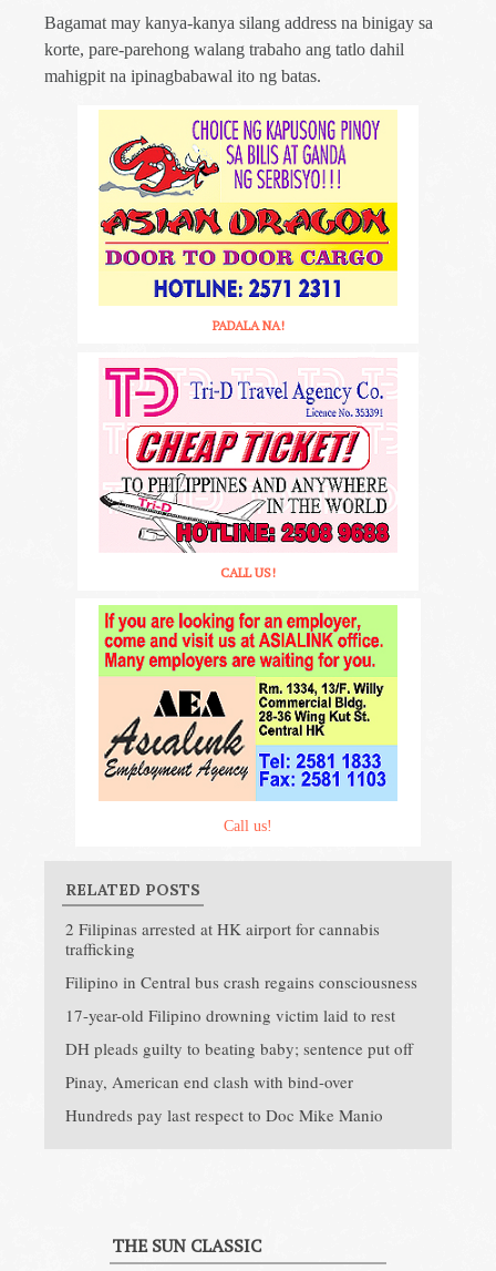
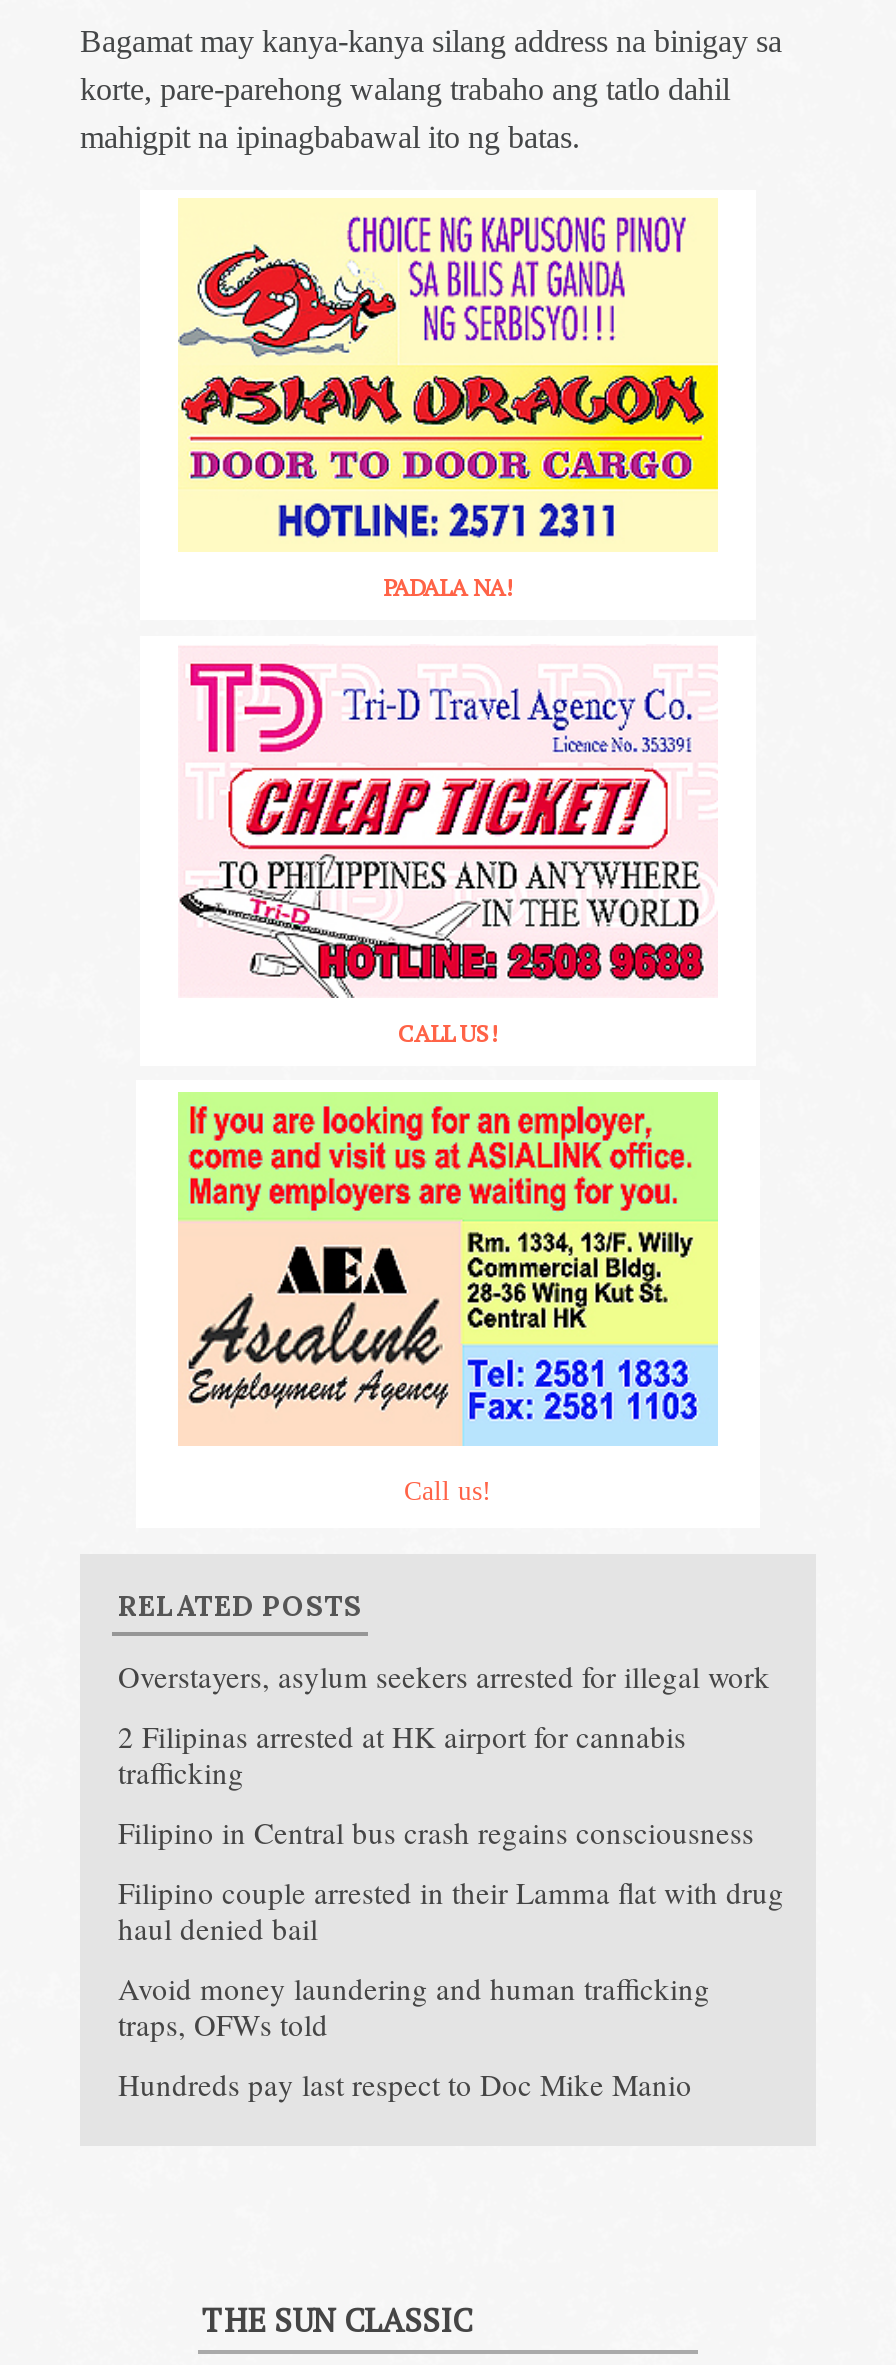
+ Overstayers, asylum seekers arrested for illegal work

- 17-year-old Filipino drowning victim laid to rest
- DH pleads guilty to beating baby; sentence put off
- Pinay, American end clash with bind-over
+ Filipino couple arrested in their Lamma flat with drug
+ haul denied bail
+ Avoid money laundering and human trafficking
+ traps, OFWs told
